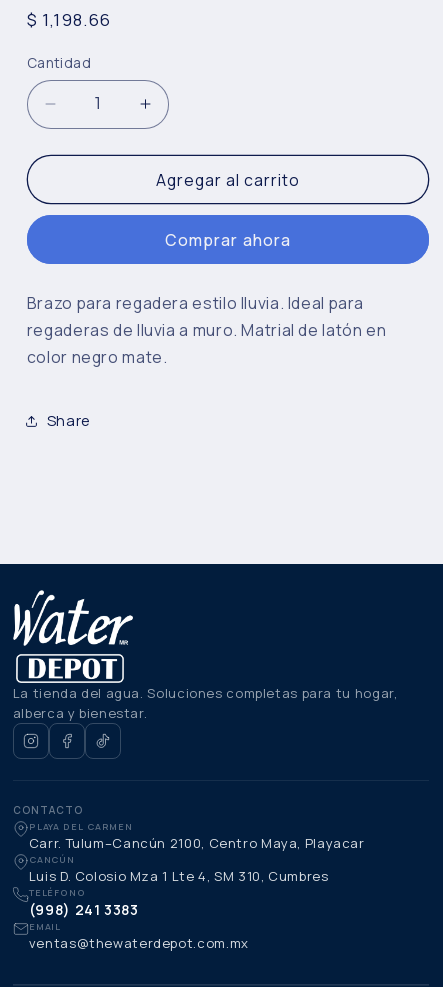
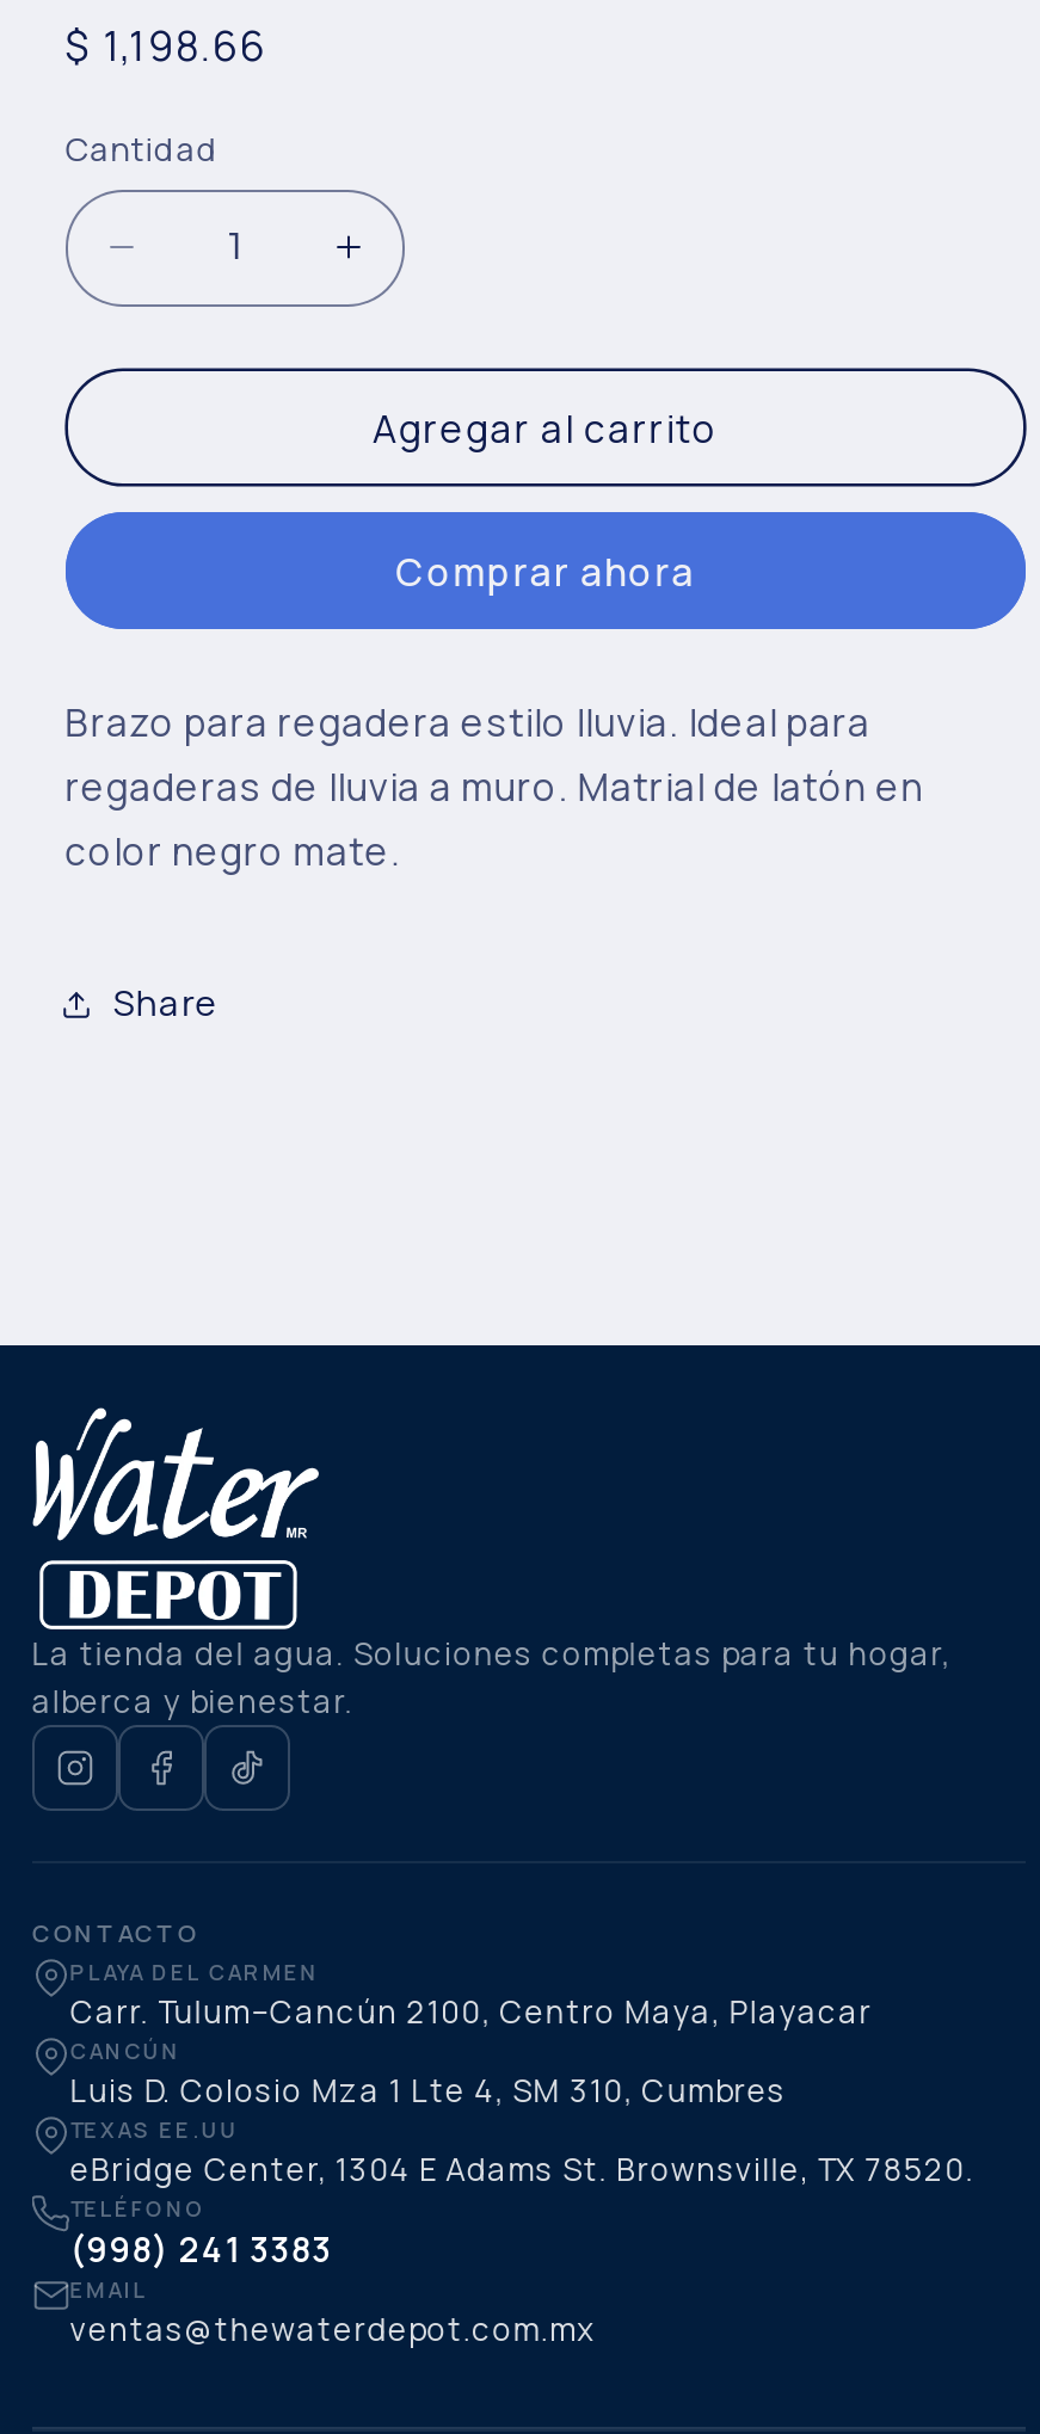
+ TEXAS EE.UU
+ eBridge Center, 1304 E Adams St. Brownsville, TX 78520.
